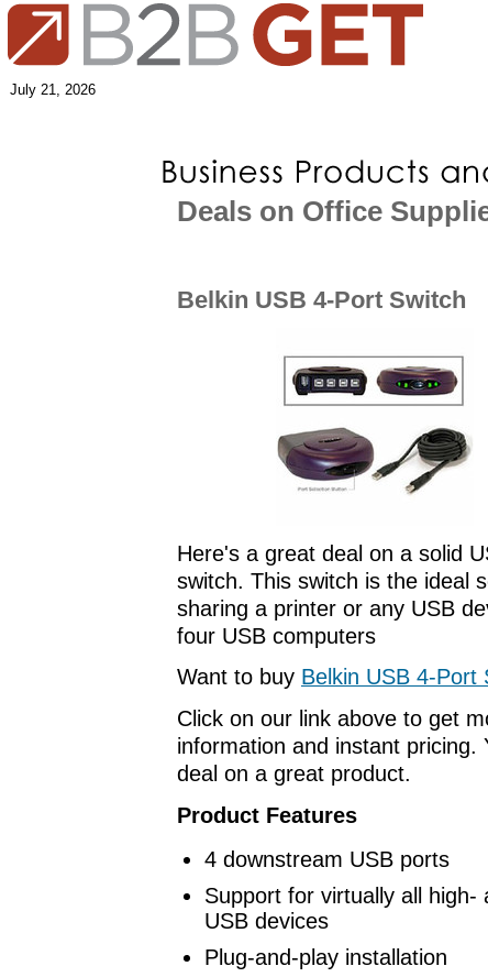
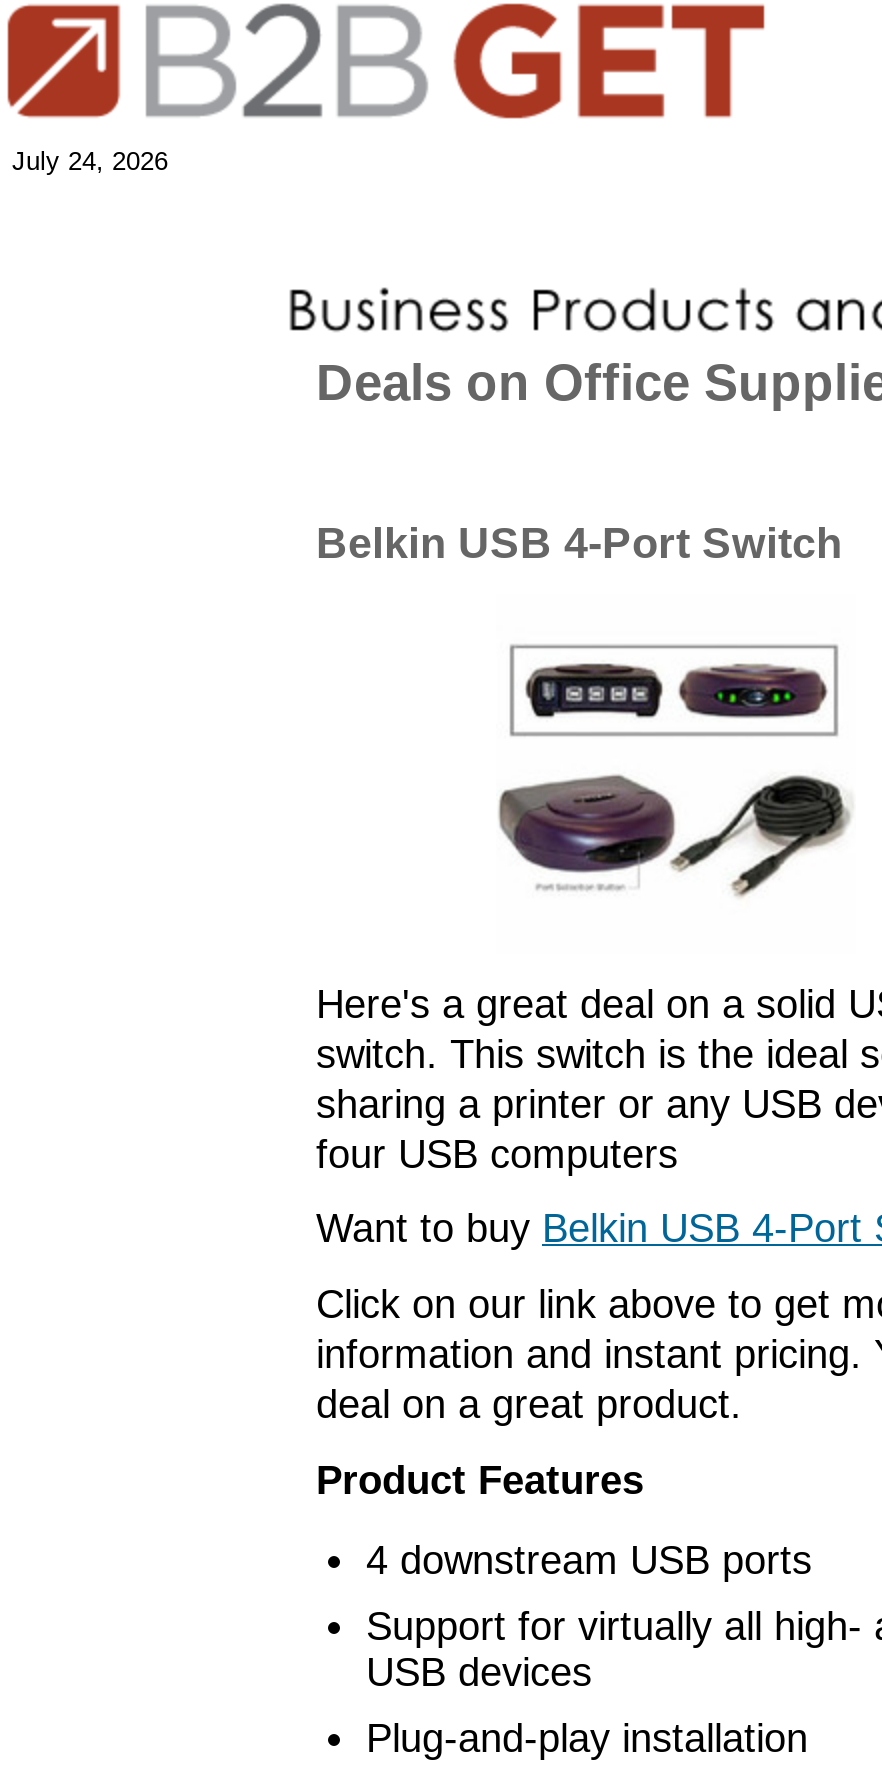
- July 21, 2026
+ July 24, 2026
